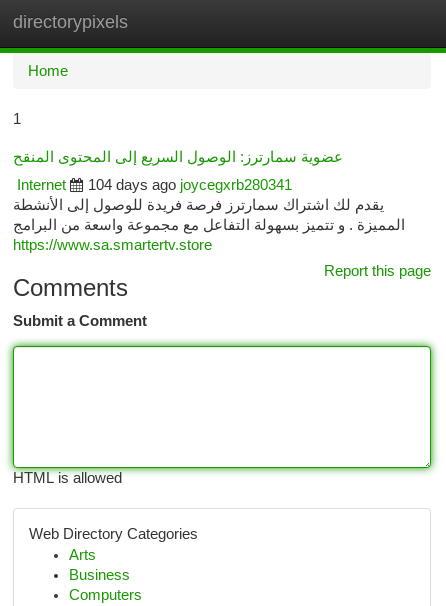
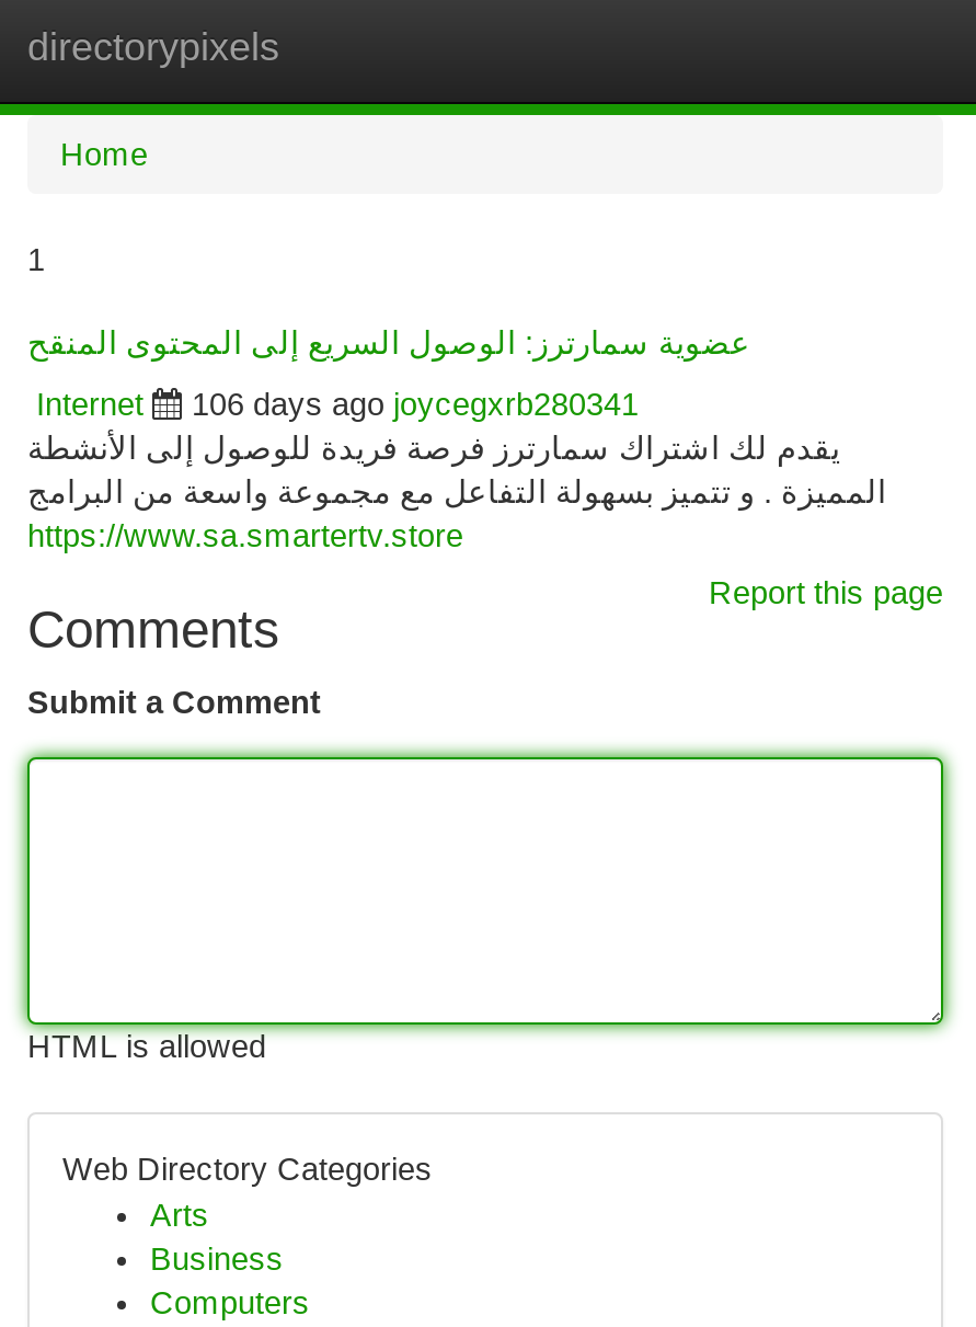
- 104 days ago joycegxrb280341
+ 106 days ago joycegxrb280341
